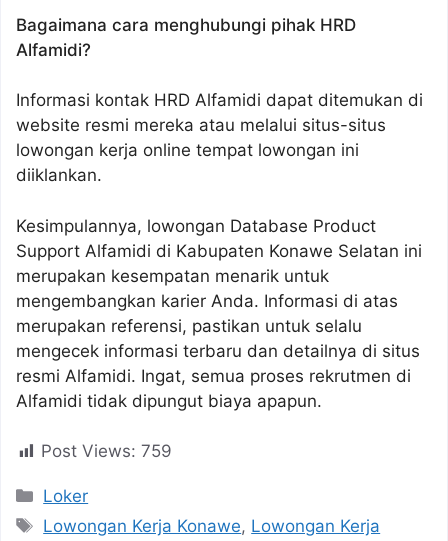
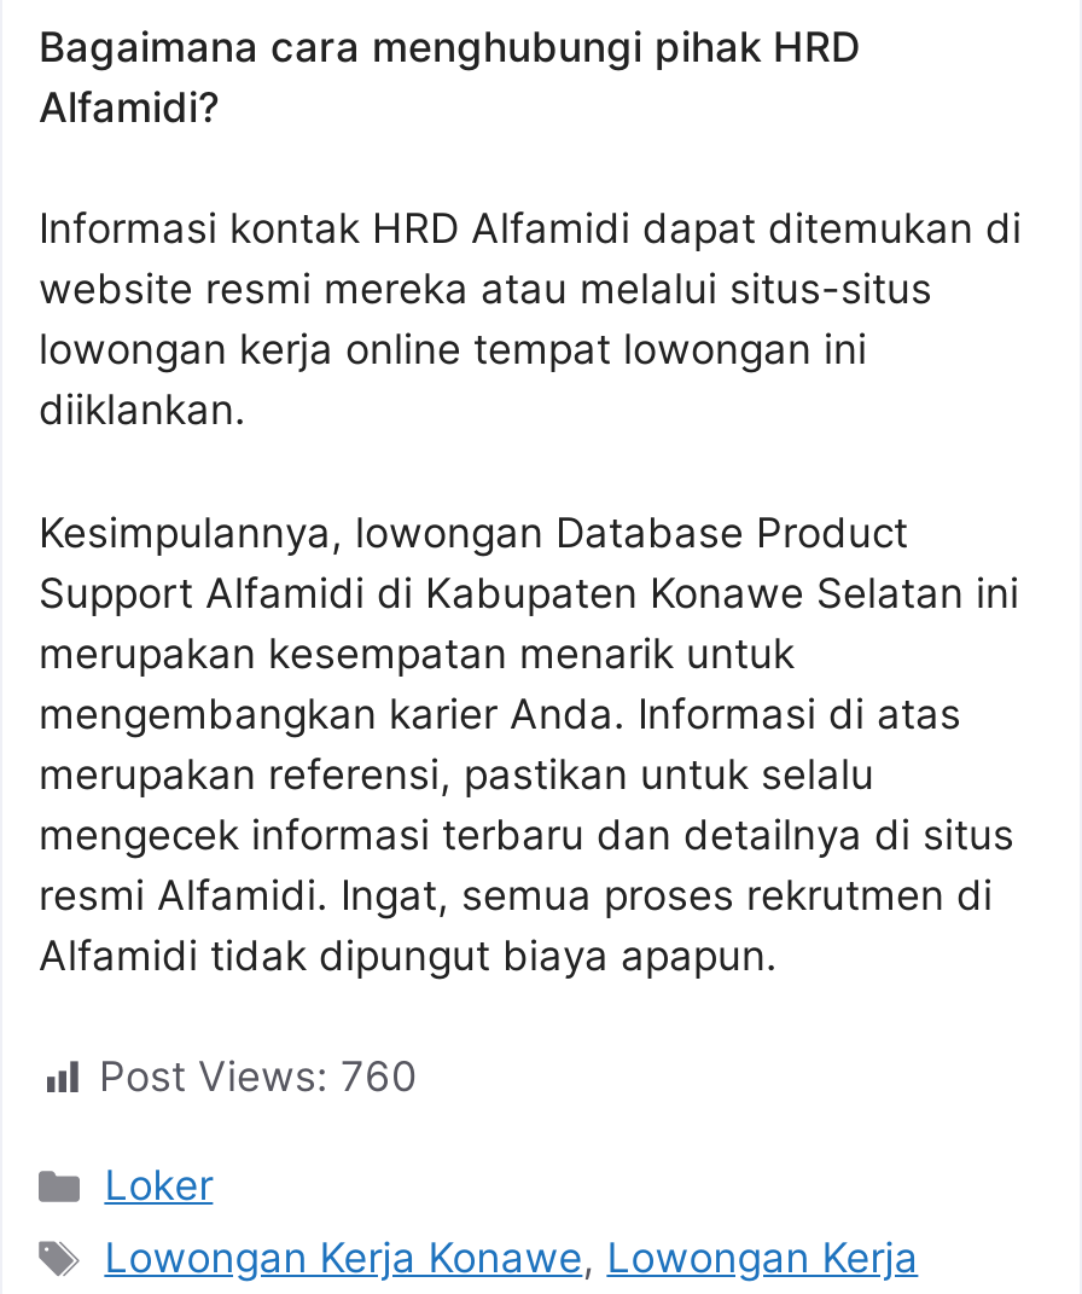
- Post Views: 759
+ Post Views: 760
